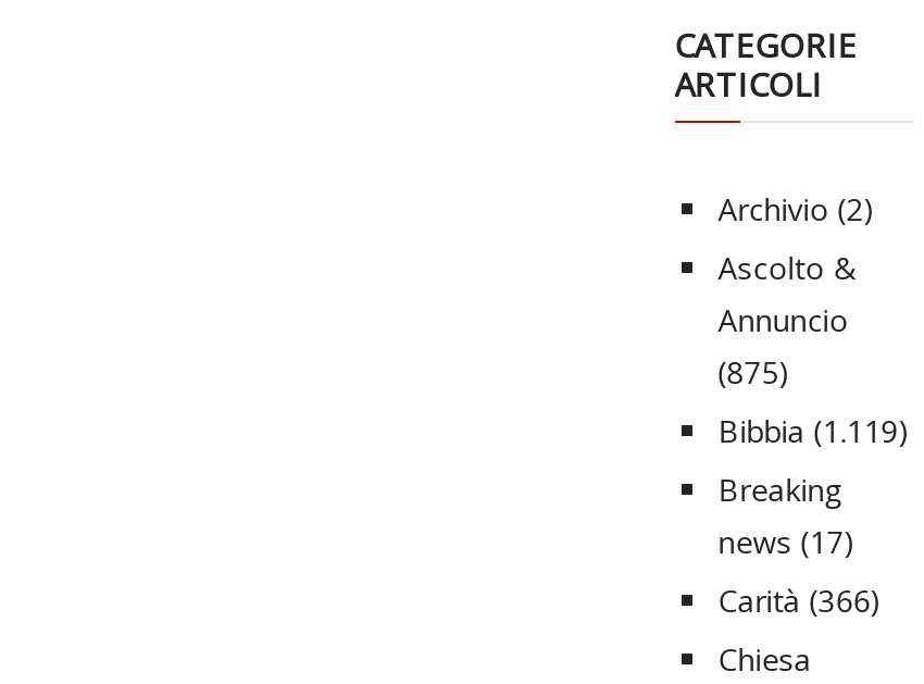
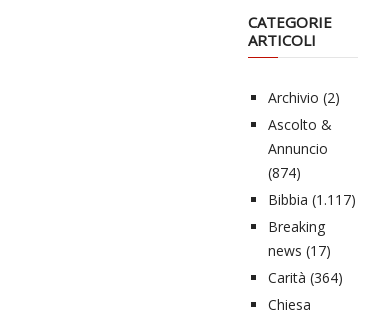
- (875)
+ (874)

- Bibbia (1.119)
+ Bibbia (1.117)

- Carità (366)
+ Carità (364)
